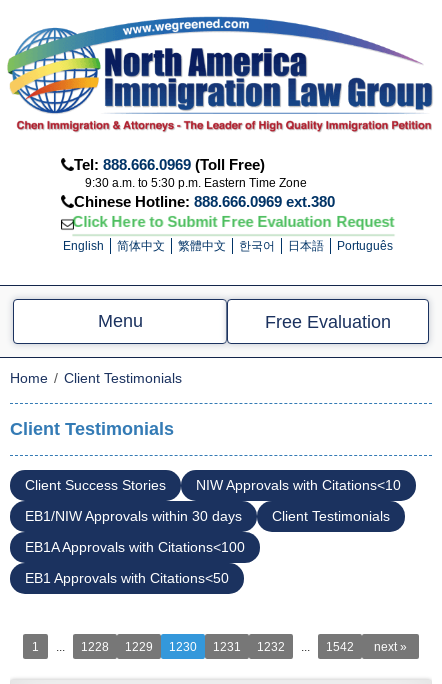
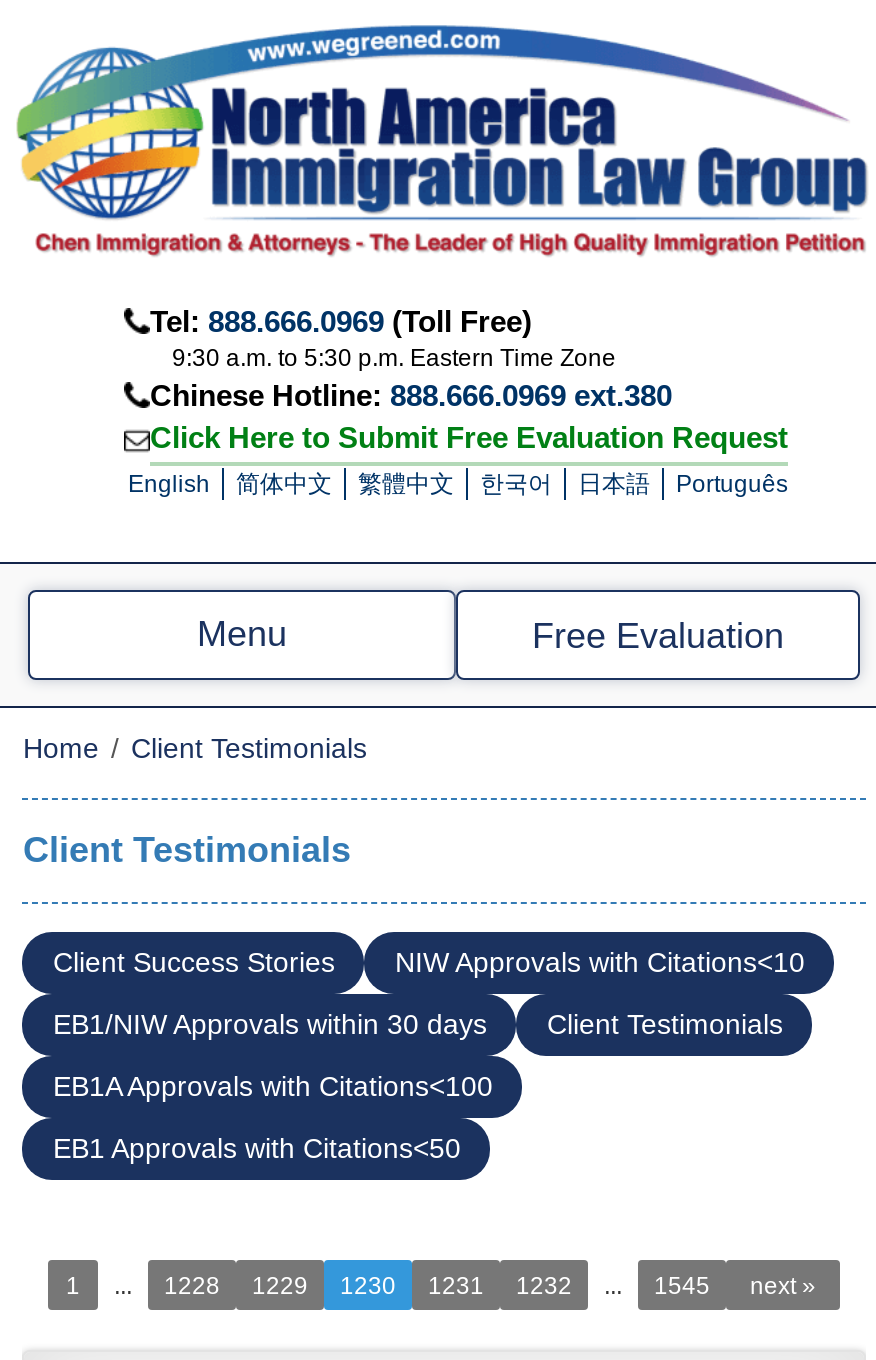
- 1542
+ 1545
